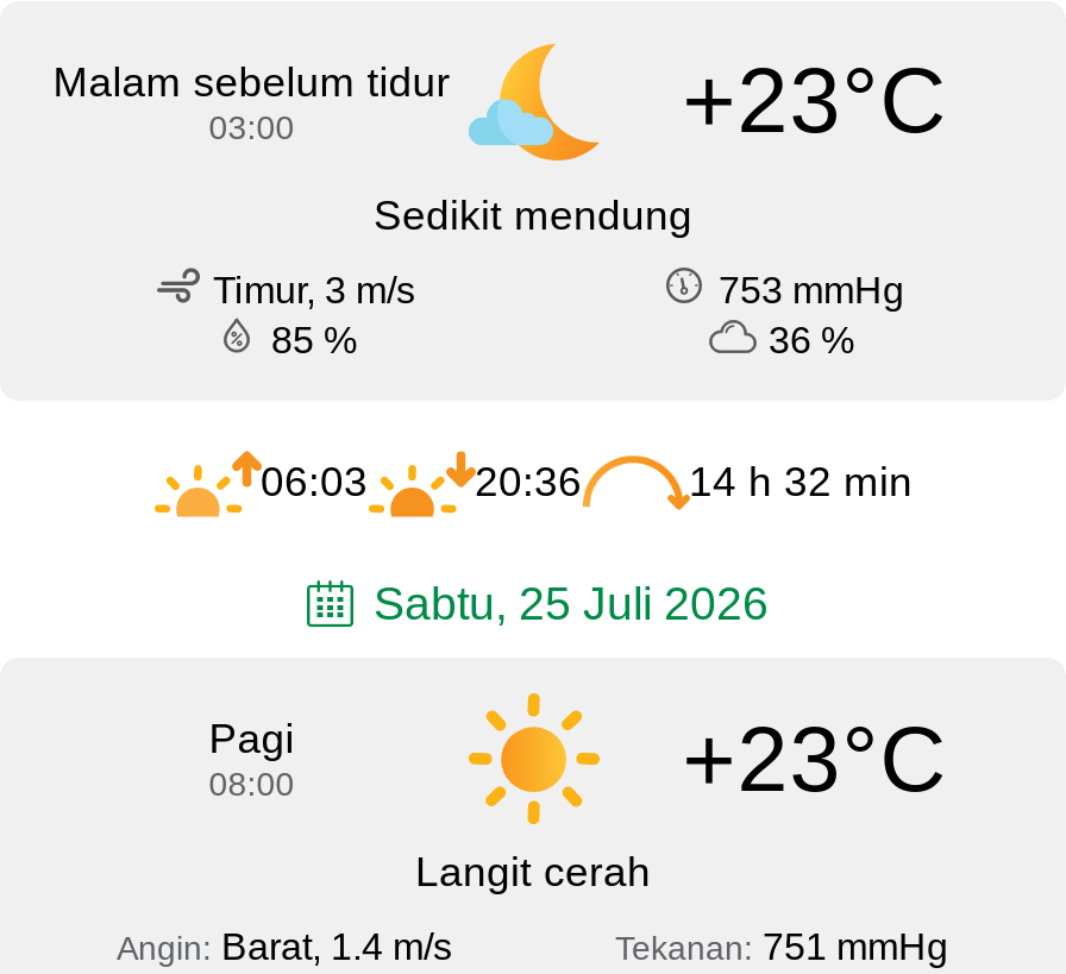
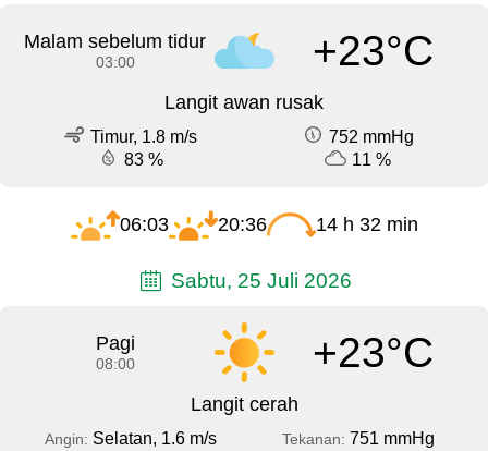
- [image]
- Sedikit mendung
+ [image]
+ Langit awan rusak

- Timur, 3 m/s
- 753 mmHg
- 85 %
- 36 %
+ Timur, 1.8 m/s
+ 752 mmHg
+ 83 %
+ 11 %

- Angin: Barat, 1.4 m/s
+ Angin: Selatan, 1.6 m/s
